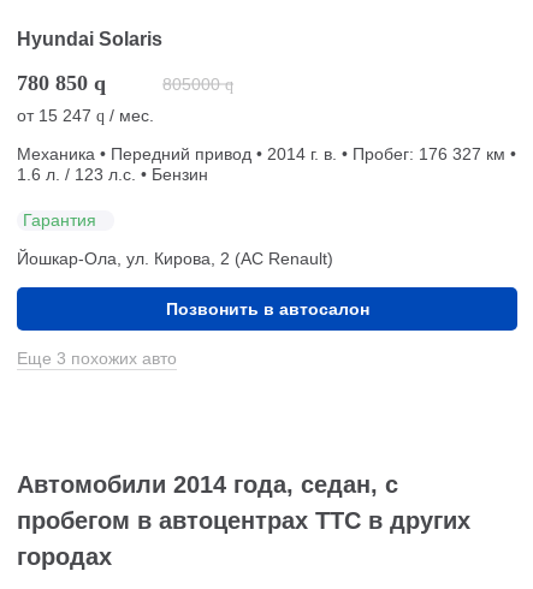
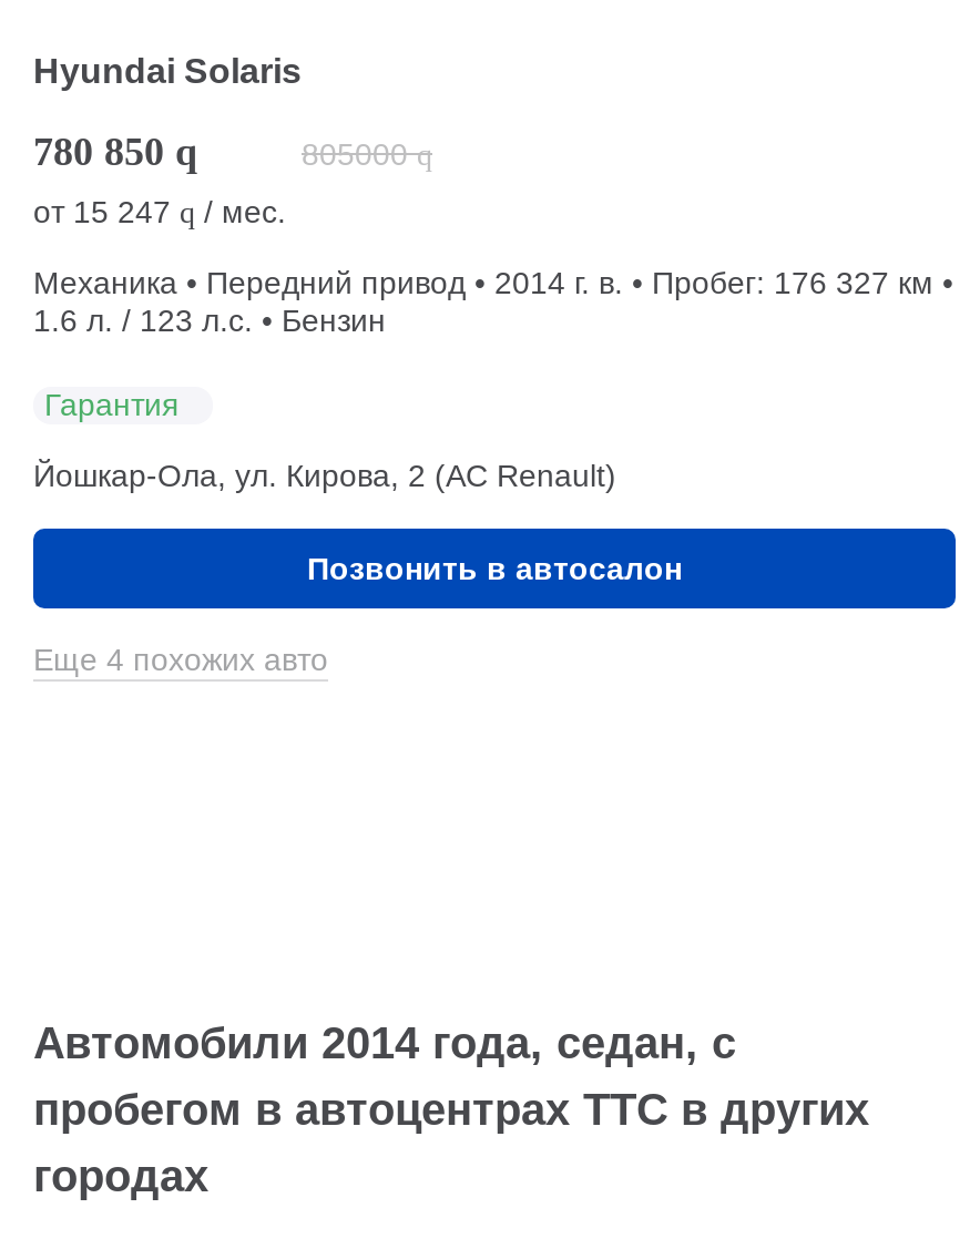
- Еще 3 похожих авто
+ Еще 4 похожих авто
